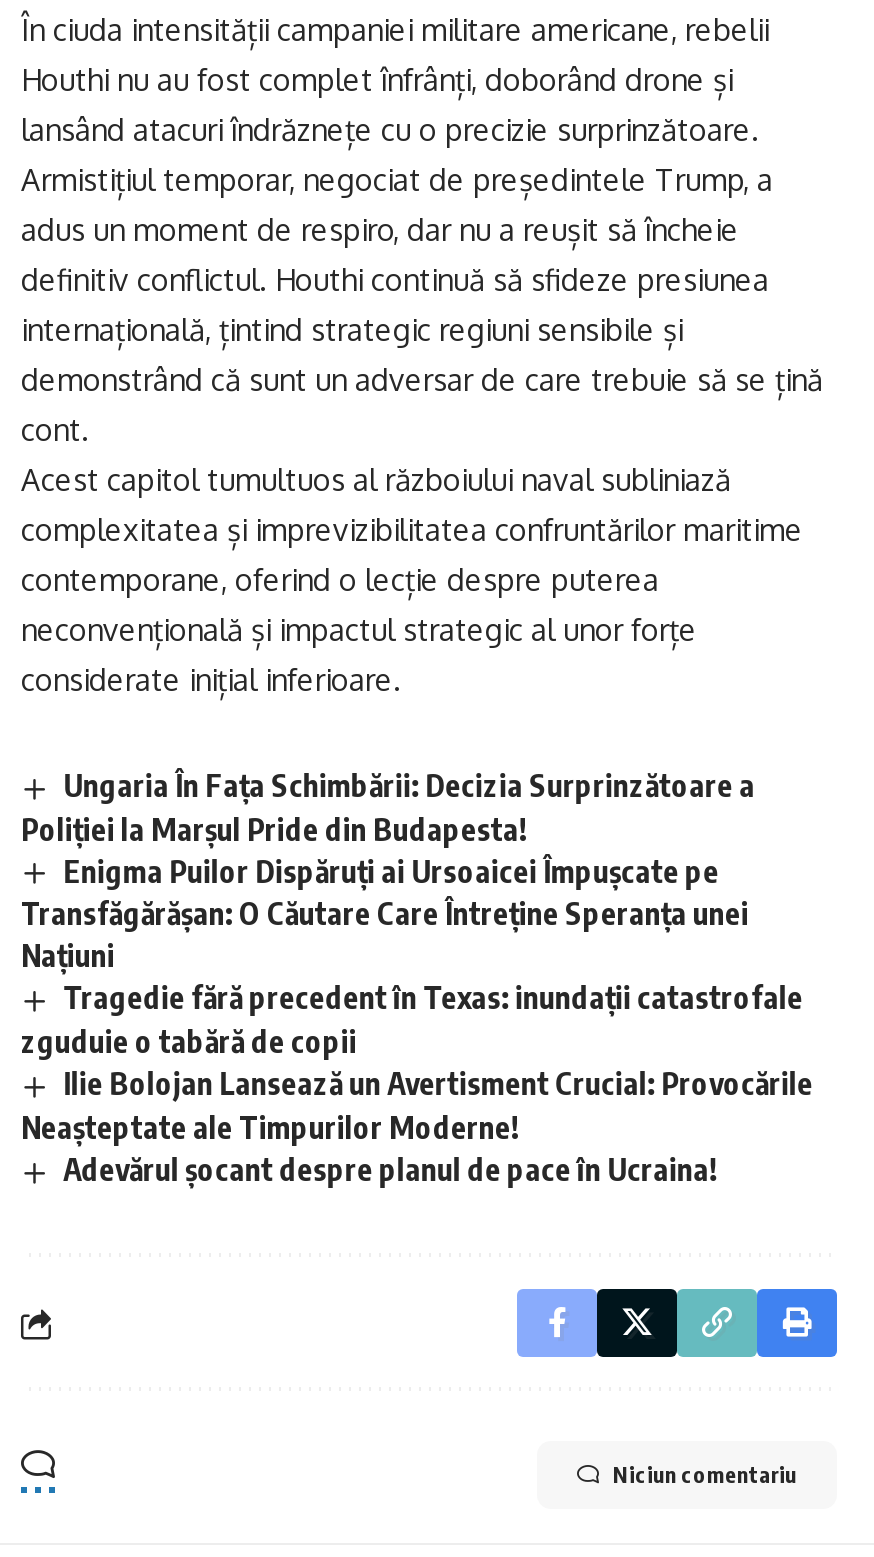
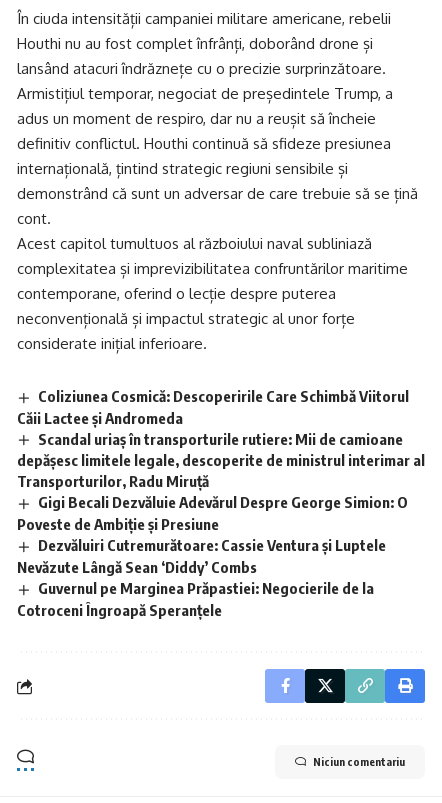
- Ungaria În Fața Schimbării: Decizia Surprinzătoare a
- Poliției la Marșul Pride din Budapesta!
- Enigma Puilor Dispăruți ai Ursoaicei Împușcate pe
- Transfăgărășan: O Căutare Care Întreține Speranța unei
- Națiuni
- Tragedie fără precedent în Texas: inundații catastrofale
- zguduie o tabără de copii
- Ilie Bolojan Lansează un Avertisment Crucial: Provocările
- Neașteptate ale Timpurilor Moderne!
- Adevărul șocant despre planul de pace în Ucraina!
+ Coliziunea Cosmică: Descoperirile Care Schimbă Viitorul
+ Căii Lactee și Andromeda
+ Scandal uriaș în transporturile rutiere: Mii de camioane
+ depășesc limitele legale, descoperite de ministrul interimar al
+ Transporturilor, Radu Miruță
+ Gigi Becali Dezvăluie Adevărul Despre George Simion: O
+ Poveste de Ambiție și Presiune
+ Dezvăluiri Cutremurătoare: Cassie Ventura și Luptele
+ Nevăzute Lângă Sean ‘Diddy’ Combs
+ Guvernul pe Marginea Prăpastiei: Negocierile de la
+ Cotroceni Îngroapă Speranțele
